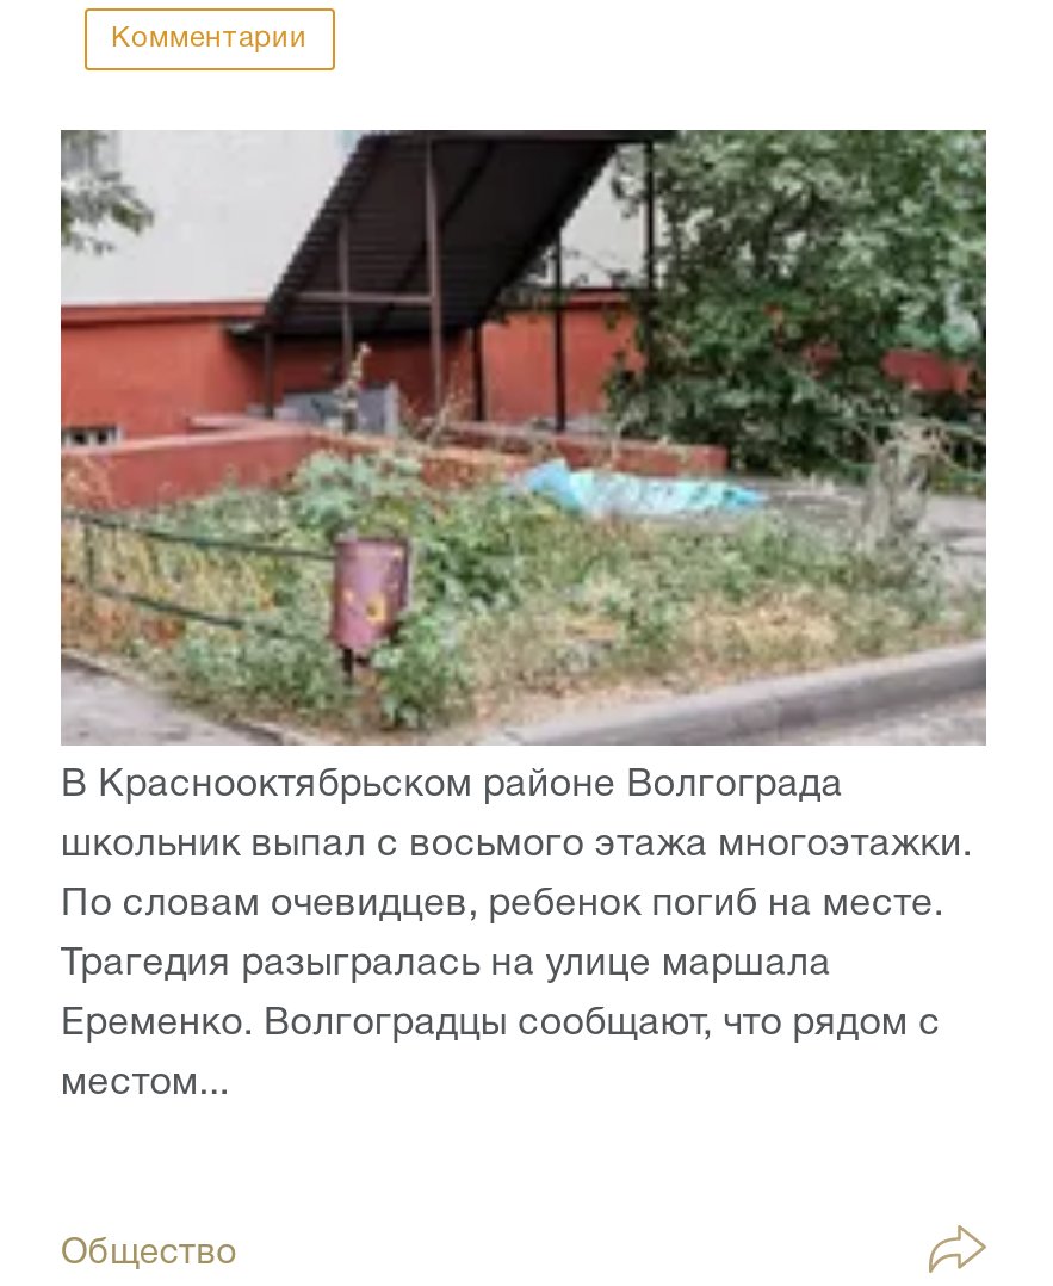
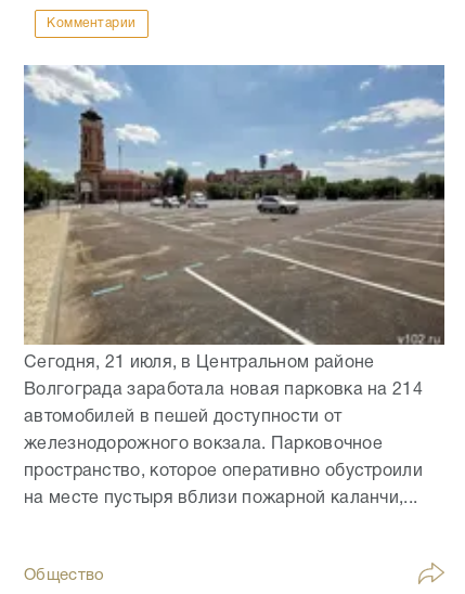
- [image]
- В Краснооктябрьском районе Волгограда
+ [image]
+ Сегодня, 21 июля, в Центральном районе

- школьник выпал с восьмого этажа многоэтажки.
+ Волгограда заработала новая парковка на 214

- По словам очевидцев, ребенок погиб на месте.
+ автомобилей в пешей доступности от

- Трагедия разыгралась на улице маршала
+ железнодорожного вокзала. Парковочное

- Еременко. Волгоградцы сообщают, что рядом с
+ пространство, которое оперативно обустроили

- местом...
+ на месте пустыря вблизи пожарной каланчи,...
